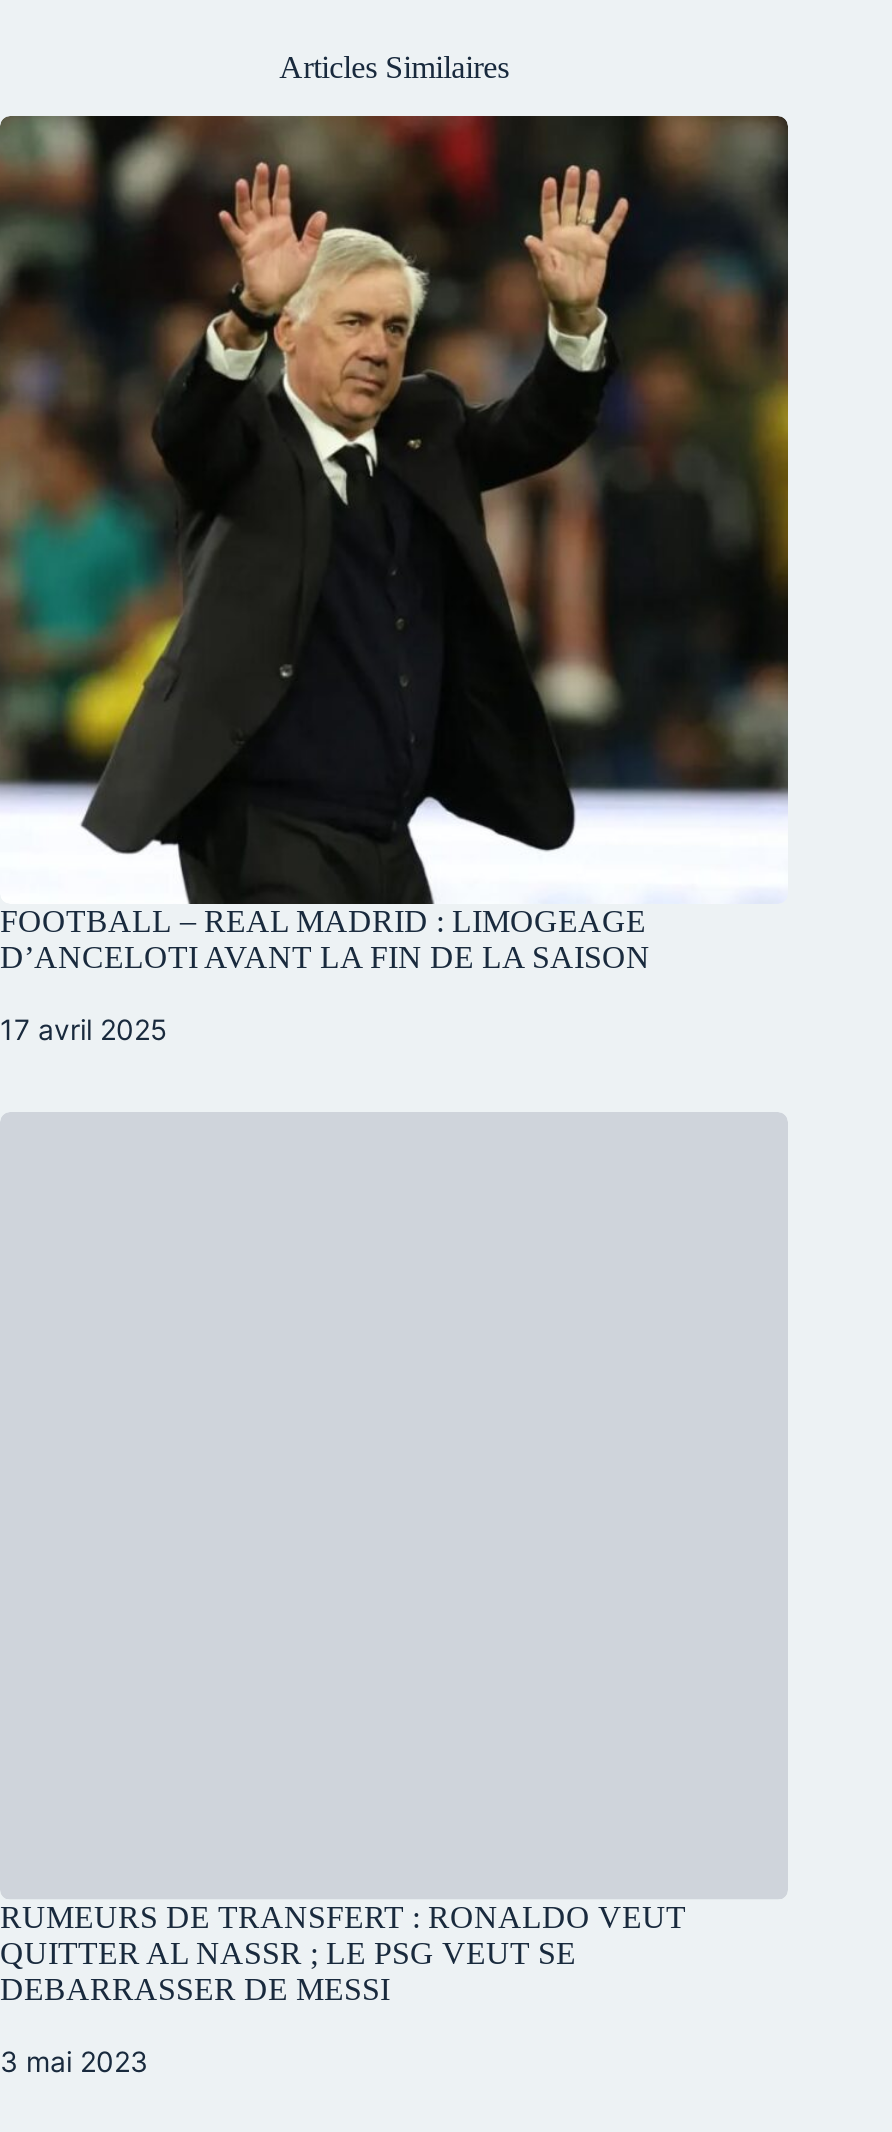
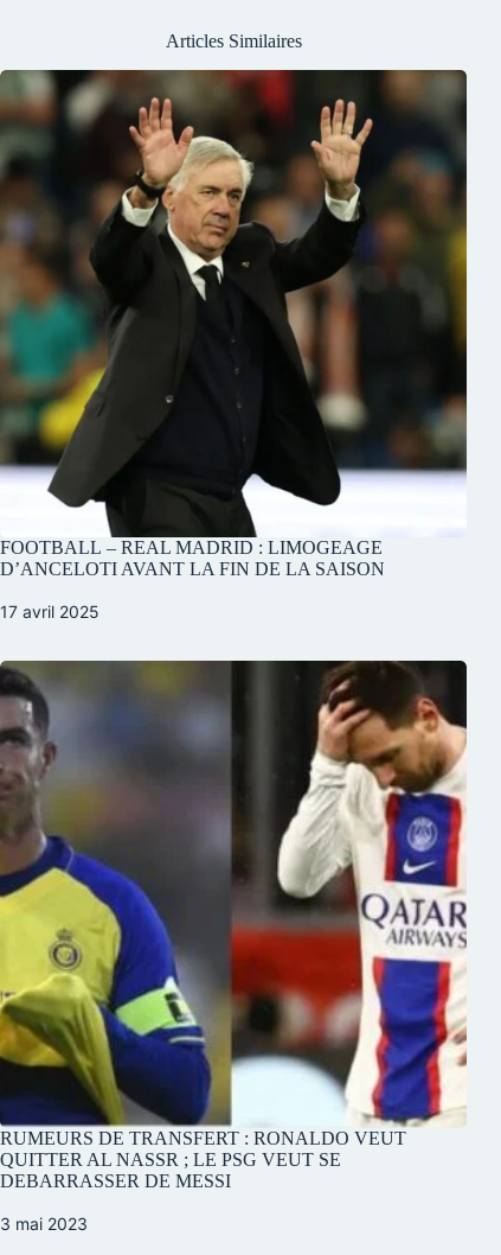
+ [image]
